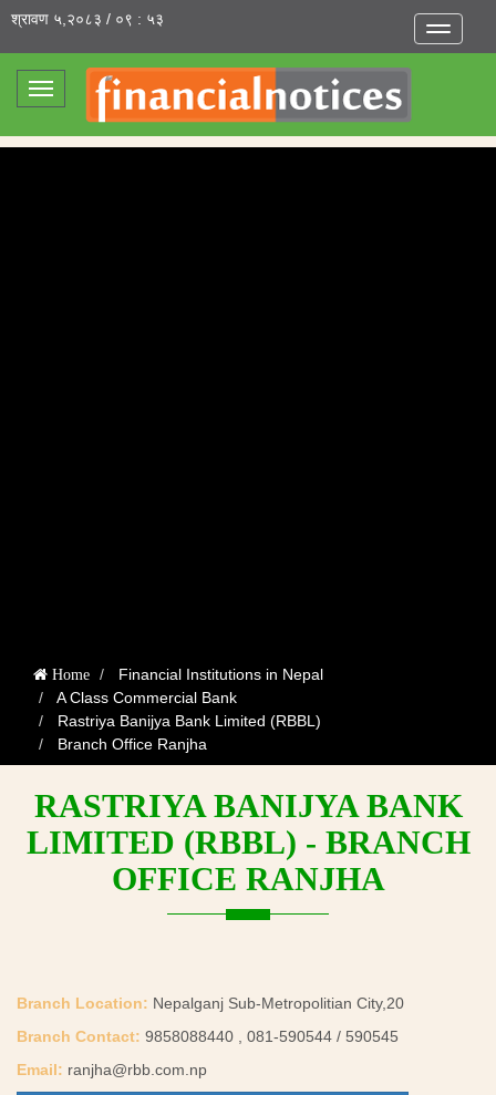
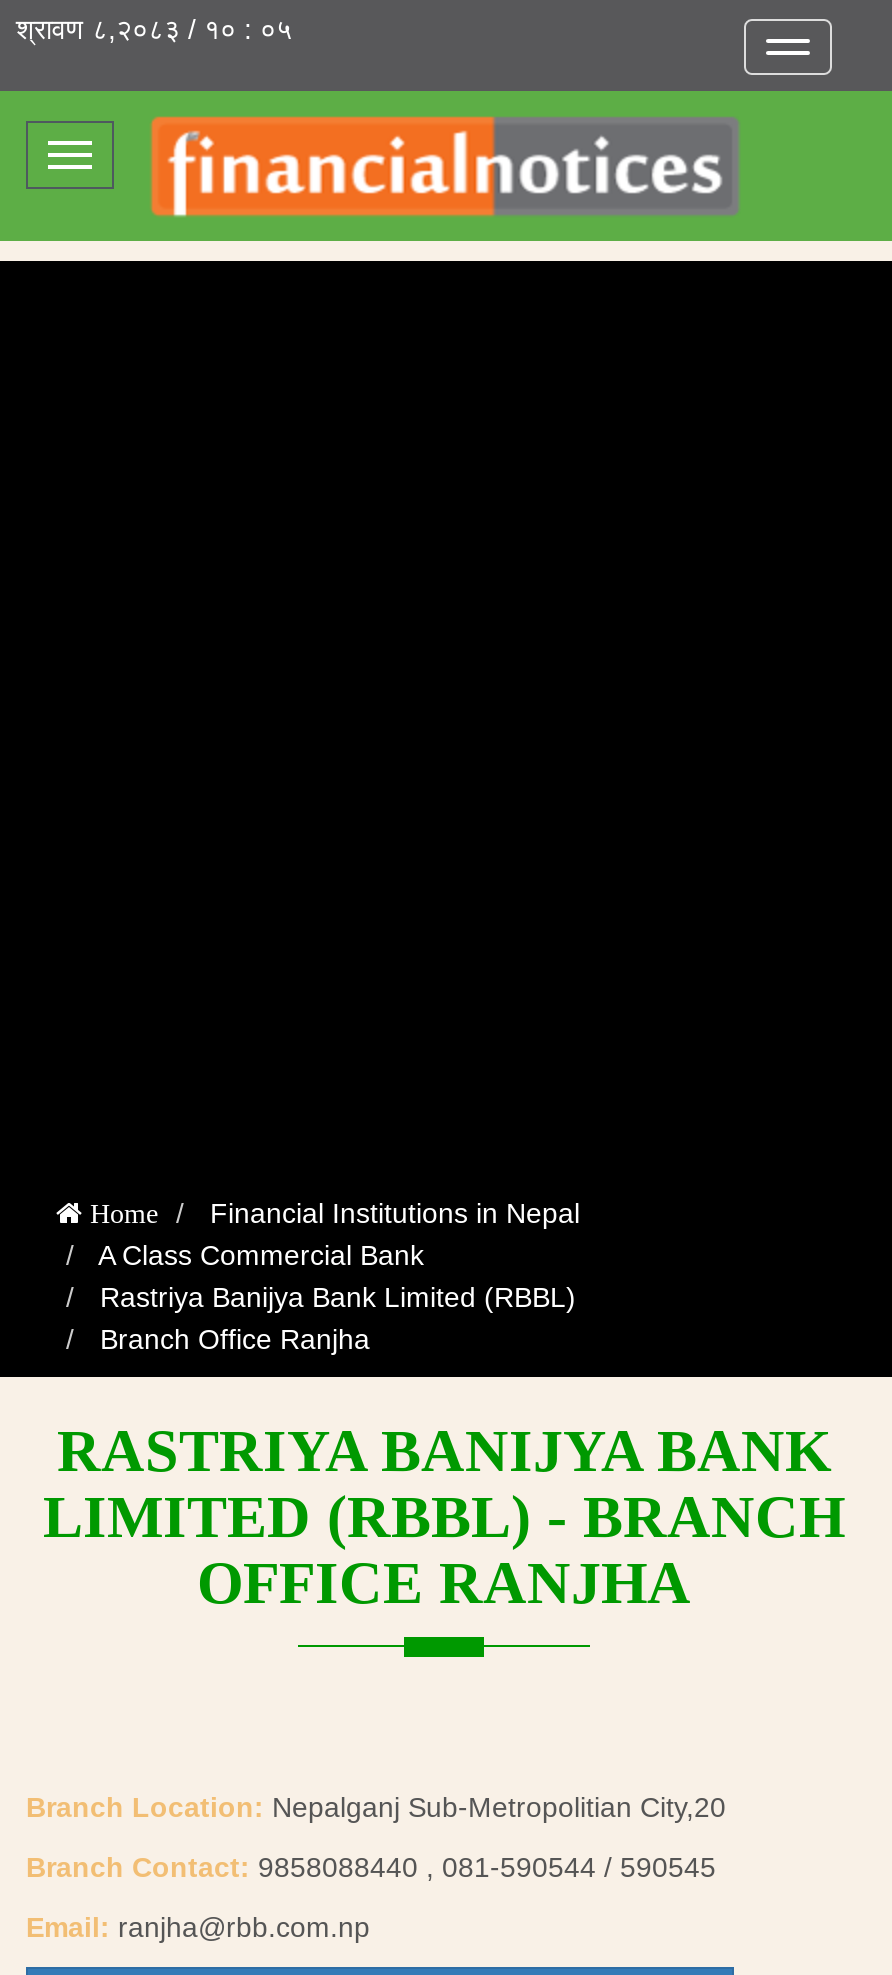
- श्रावण ५,२०८३ / ०९ : ५३
+ श्रावण ८,२०८३ / १० : ०५
